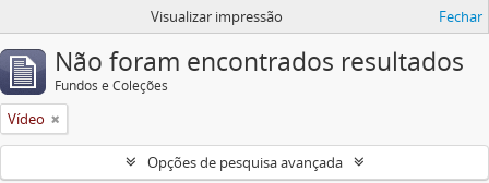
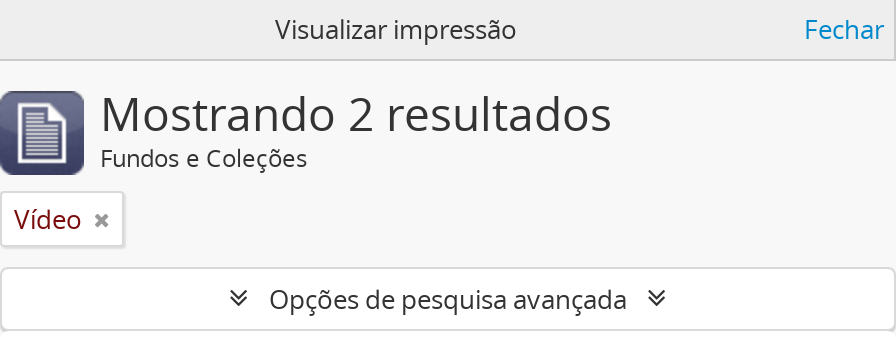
- Não foram encontrados resultados
+ Mostrando 2 resultados
